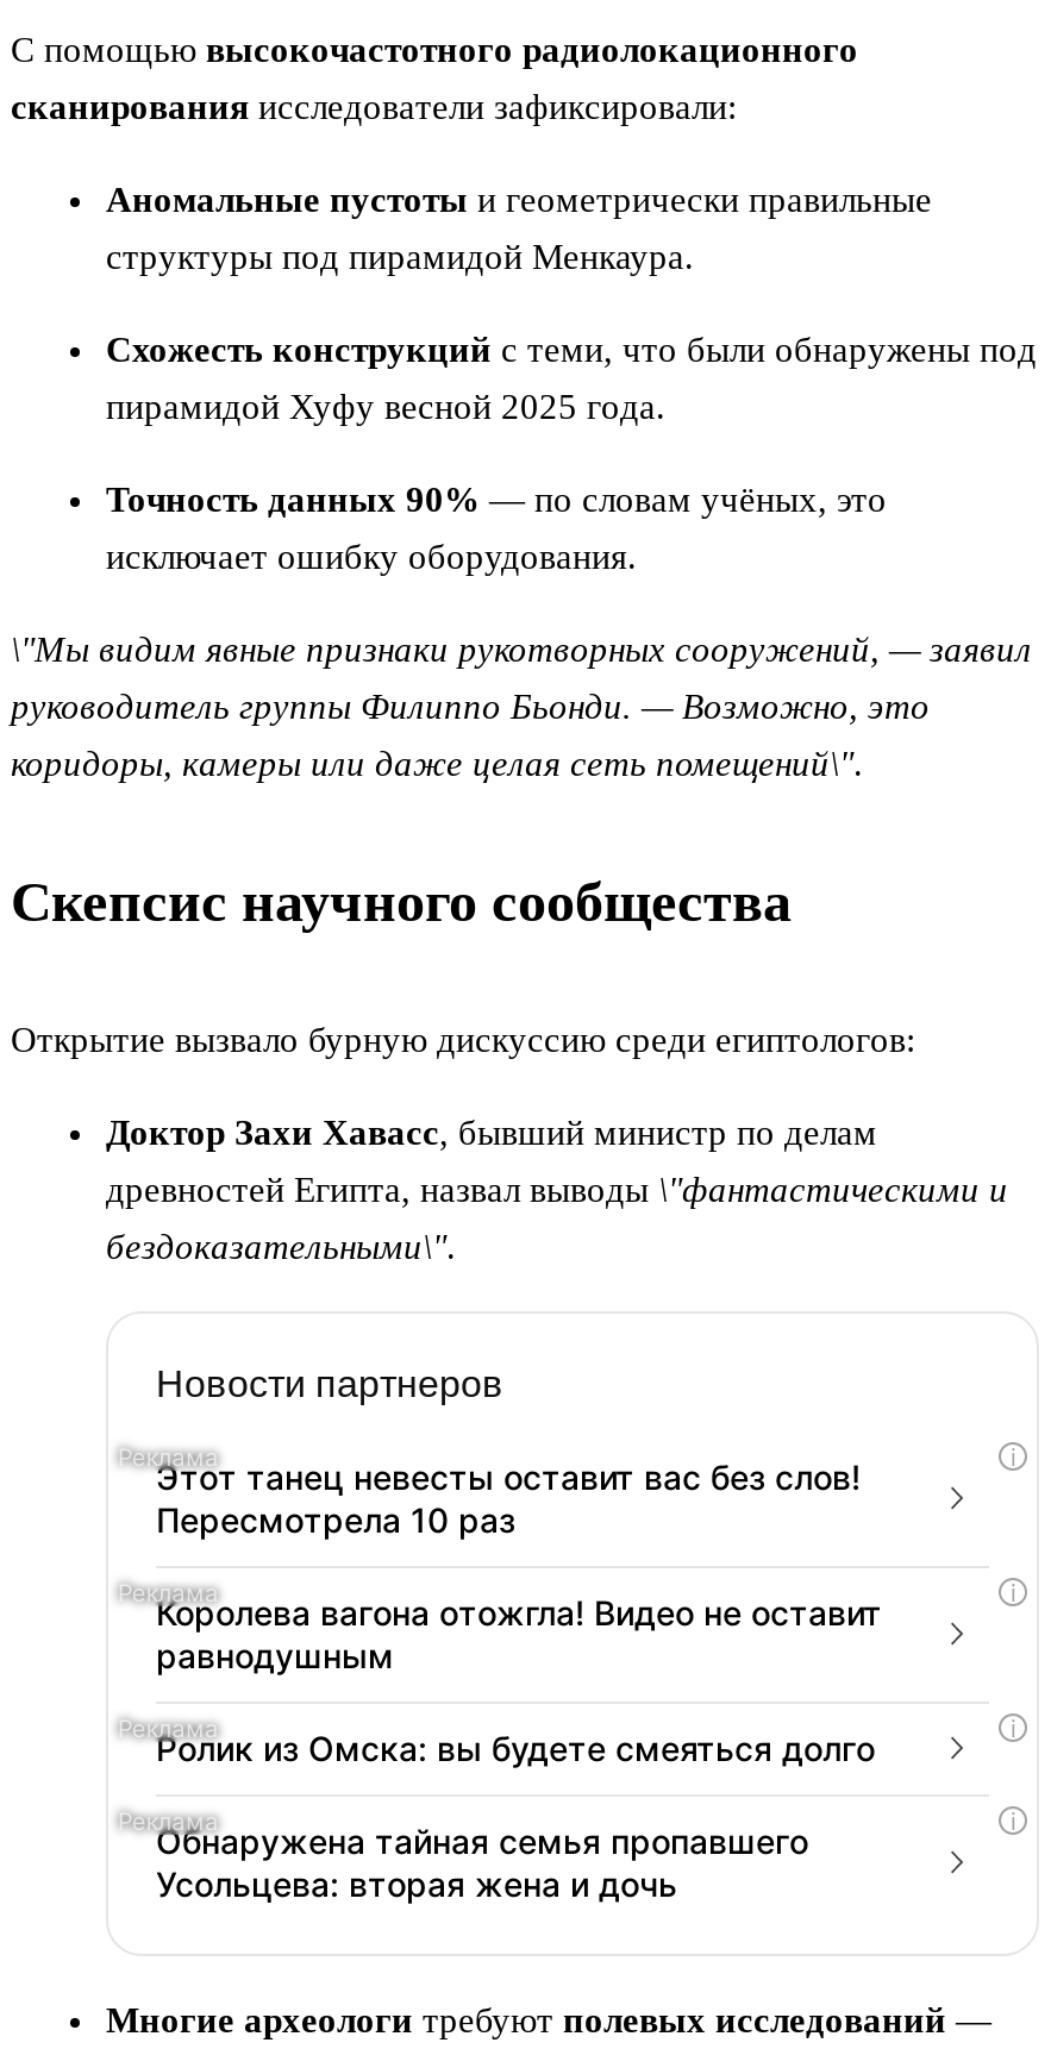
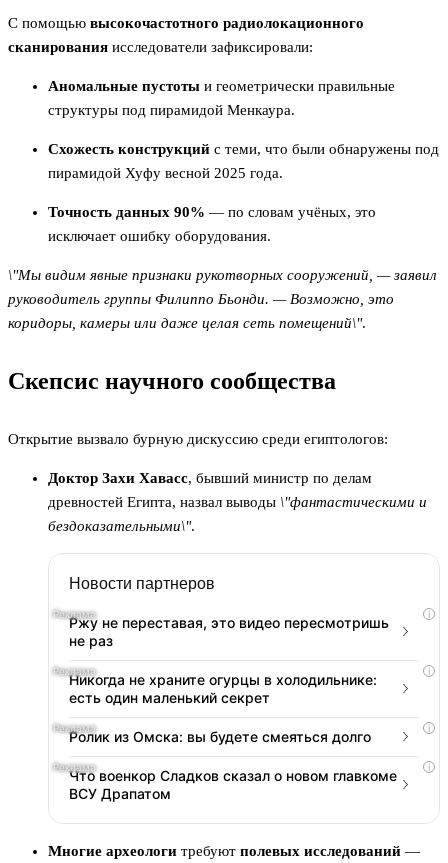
- Этот танец невесты оставит вас без слов!
- Пересмотрела 10 раз
+ Ржу не переставая, это видео пересмотришь
+ не раз

- Королева вагона отожгла! Видео не оставит
- равнодушным
+ Никогда не храните огурцы в холодильнике:
+ есть один маленький секрет

- Обнаружена тайная семья пропавшего
- Усольцева: вторая жена и дочь
+ Что военкор Сладков сказал о новом главкоме
+ ВСУ Драпатом
